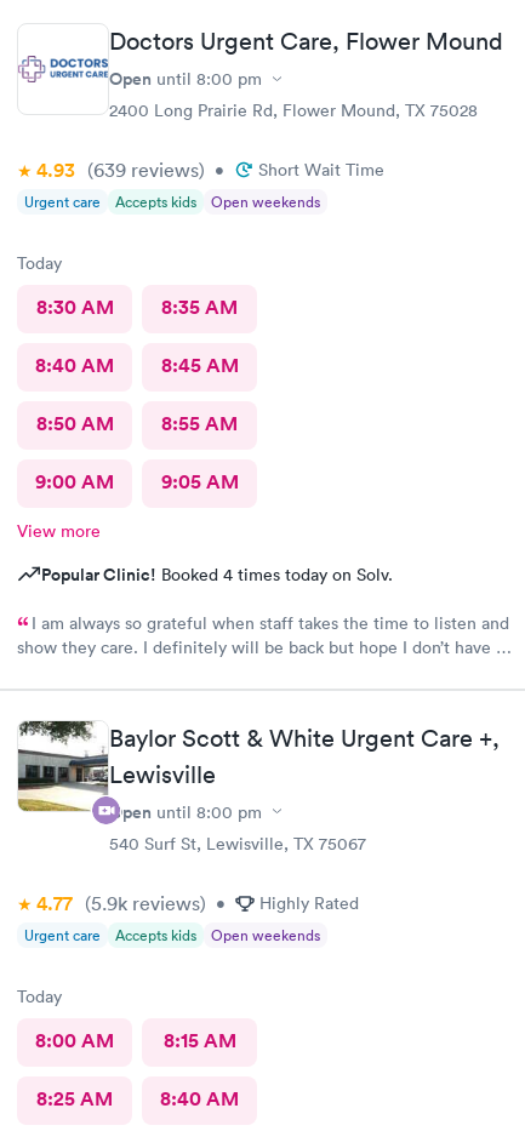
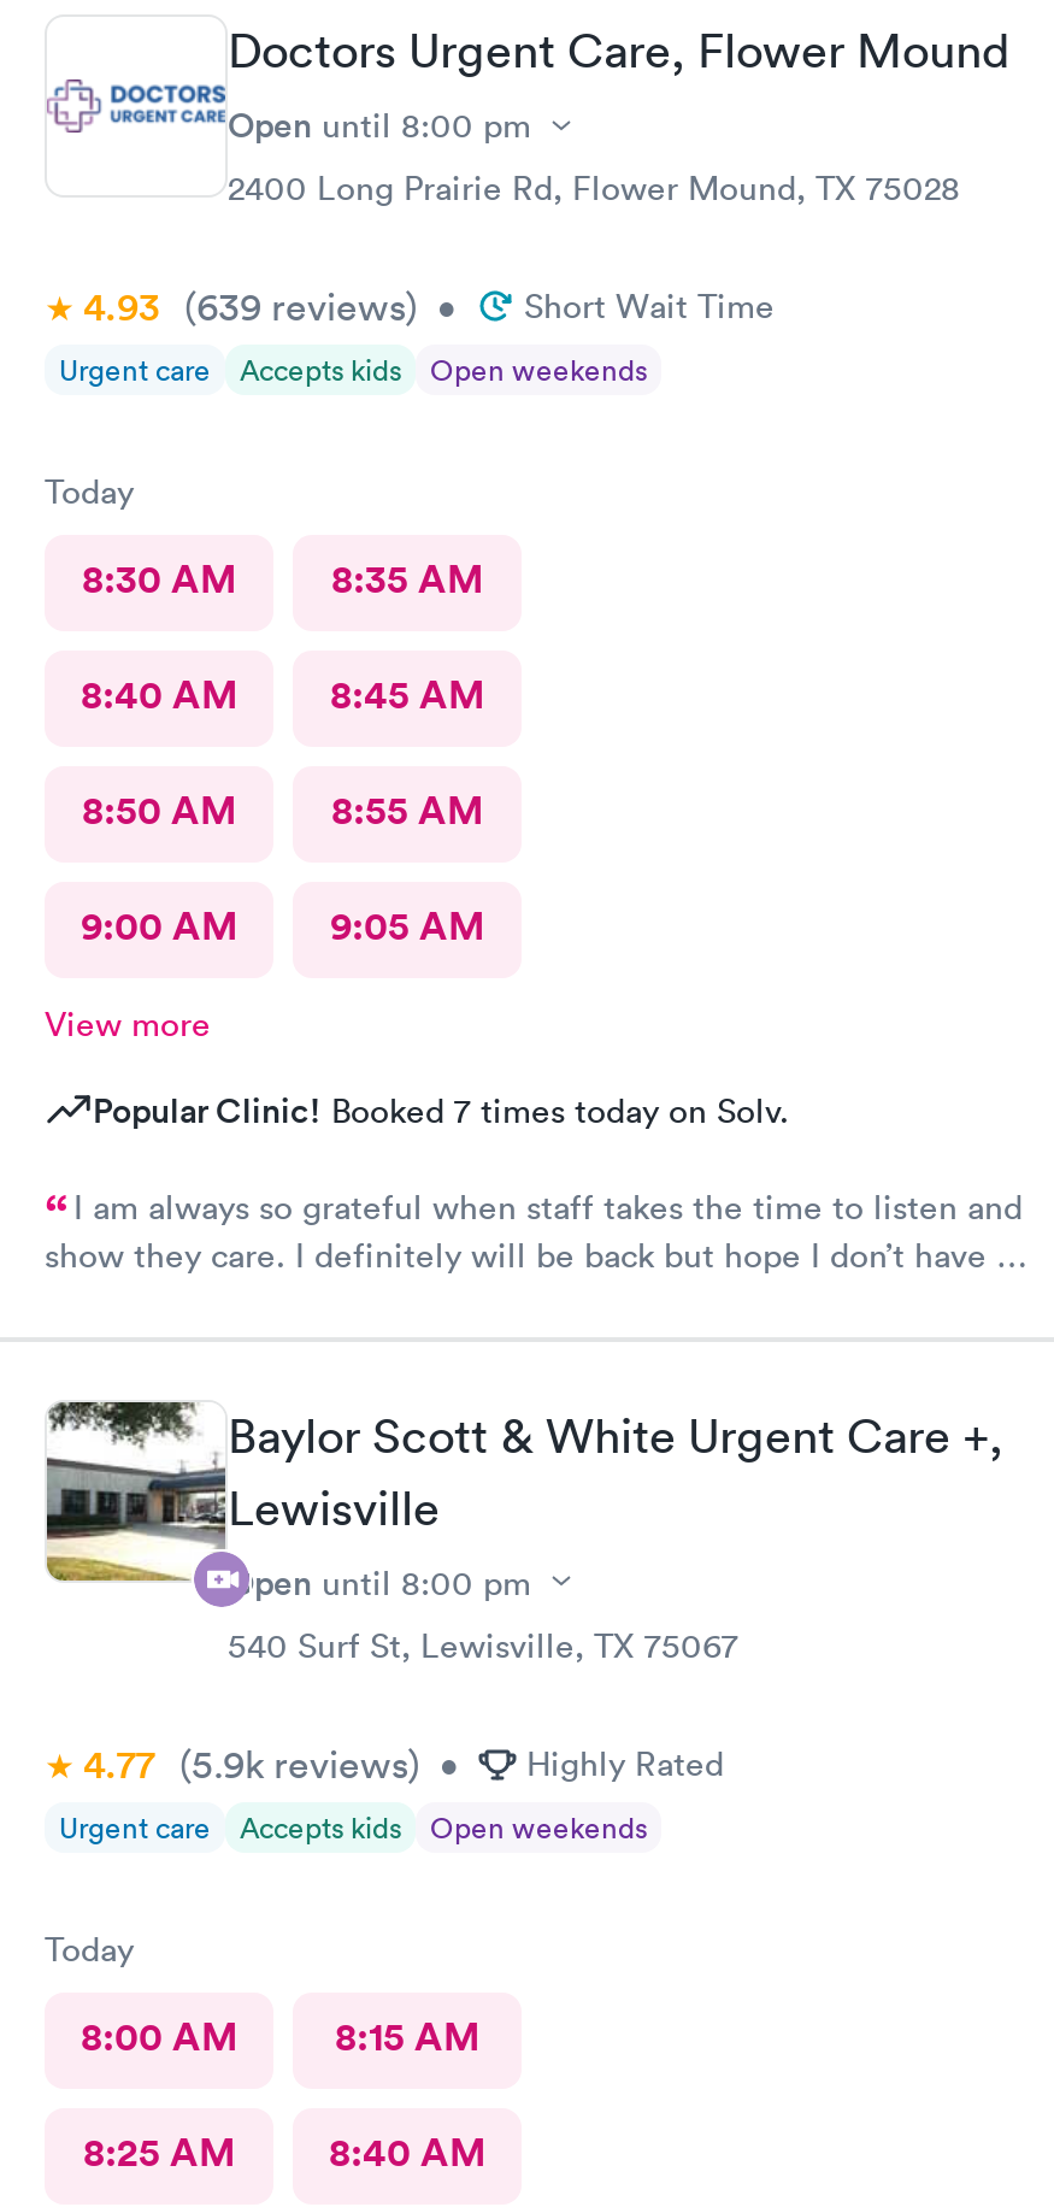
- Popular Clinic! Booked 4 times today on Solv.
+ Popular Clinic! Booked 7 times today on Solv.
